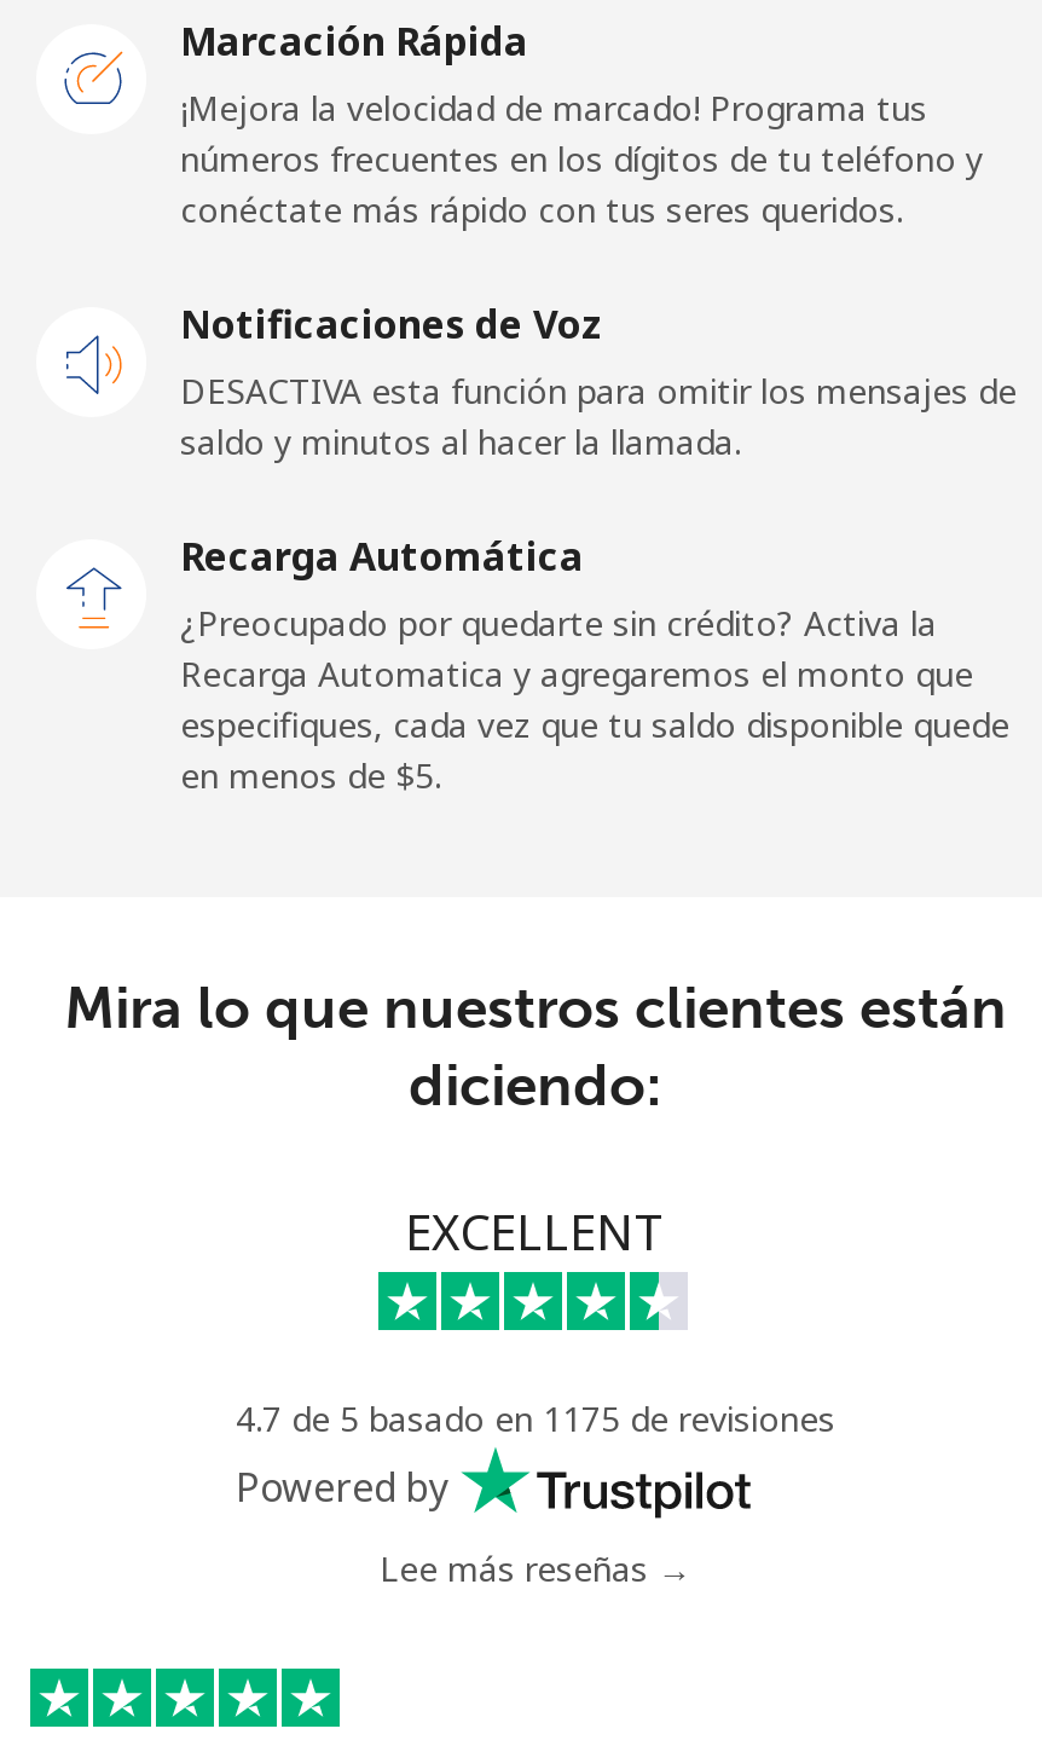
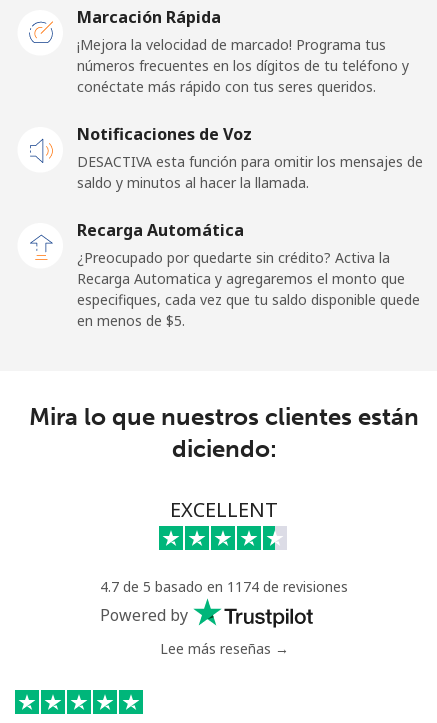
- 4.7 de 5 basado en 1175 de revisiones
+ 4.7 de 5 basado en 1174 de revisiones
